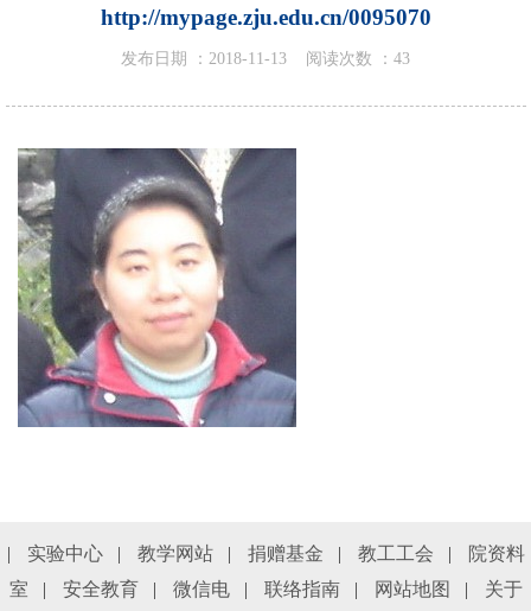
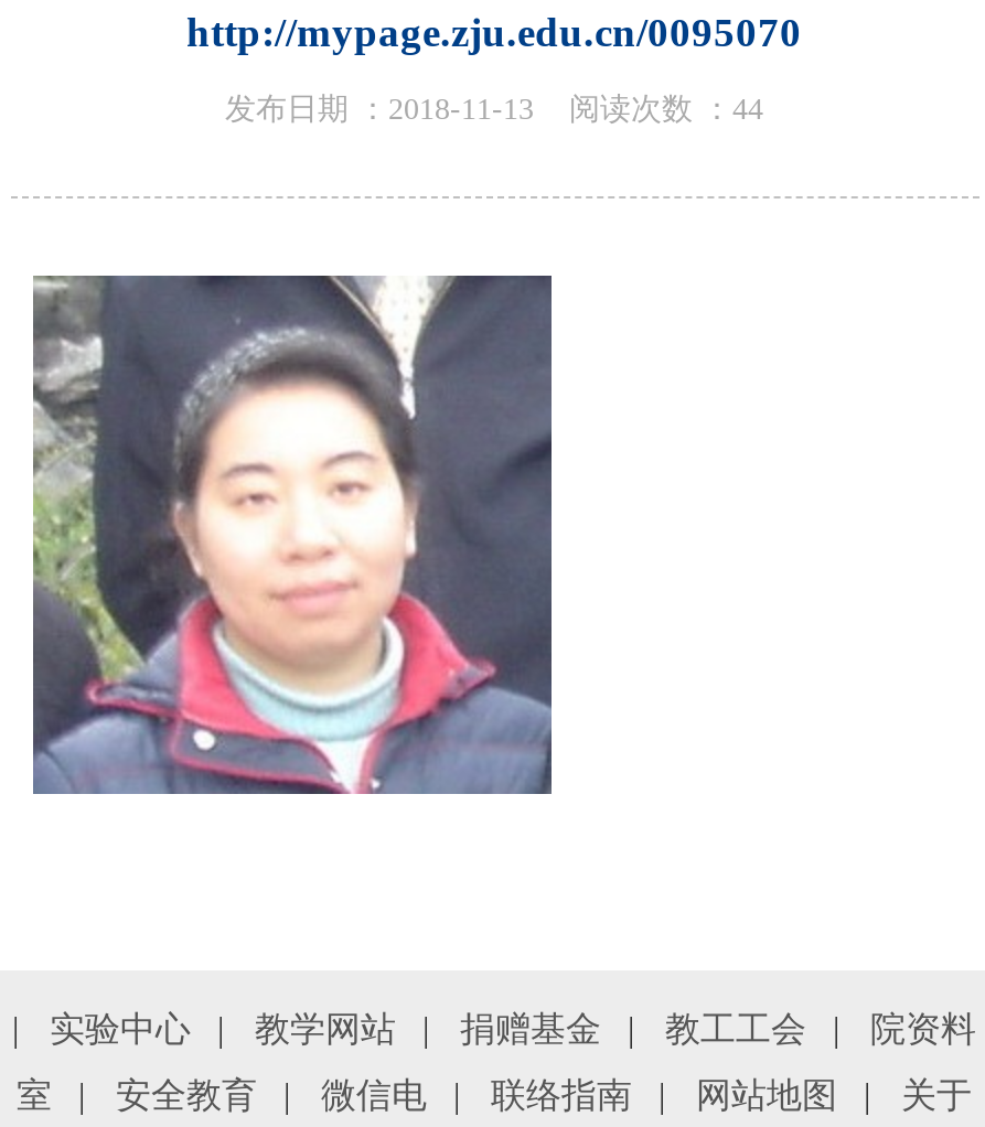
- 发布日期 ：2018-11-13阅读次数 ：43
+ 发布日期 ：2018-11-13阅读次数 ：44
